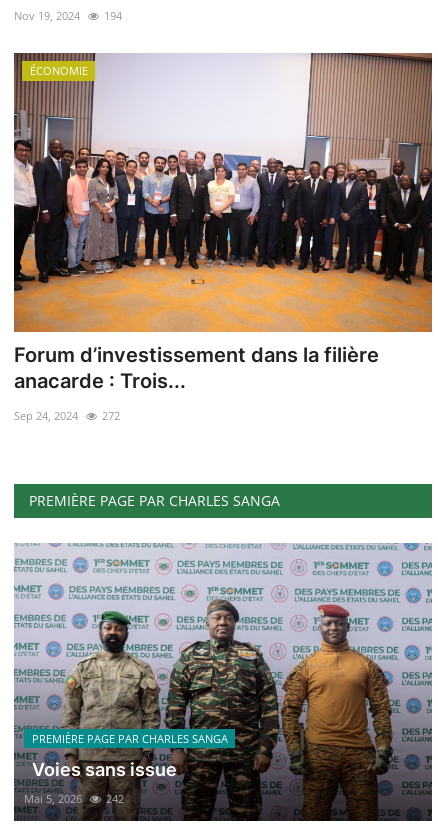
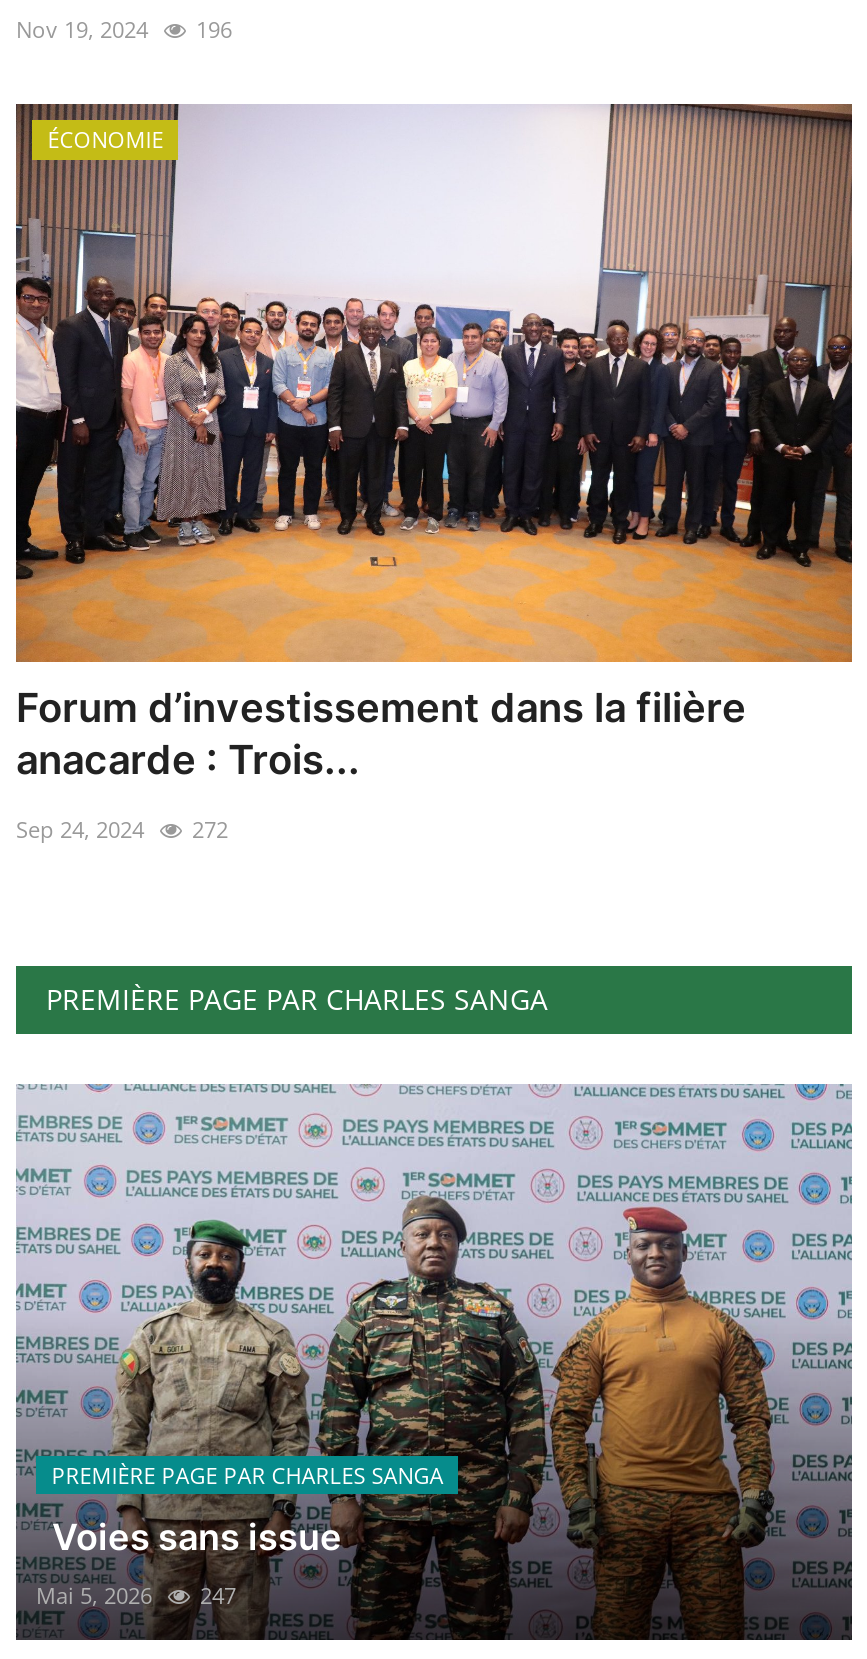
- Nov 19, 2024 194
+ Nov 19, 2024 196

- Mai 5, 2026 242
+ Mai 5, 2026 247
